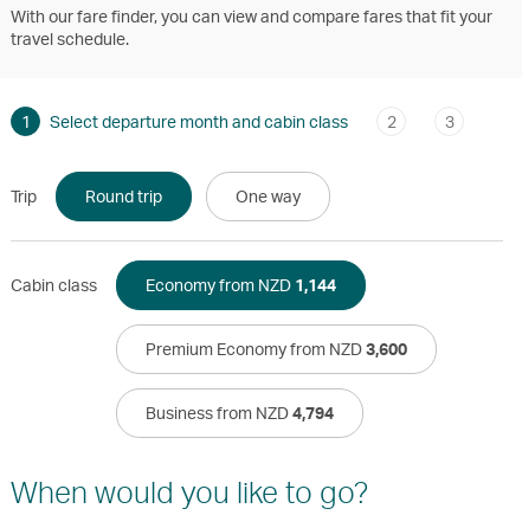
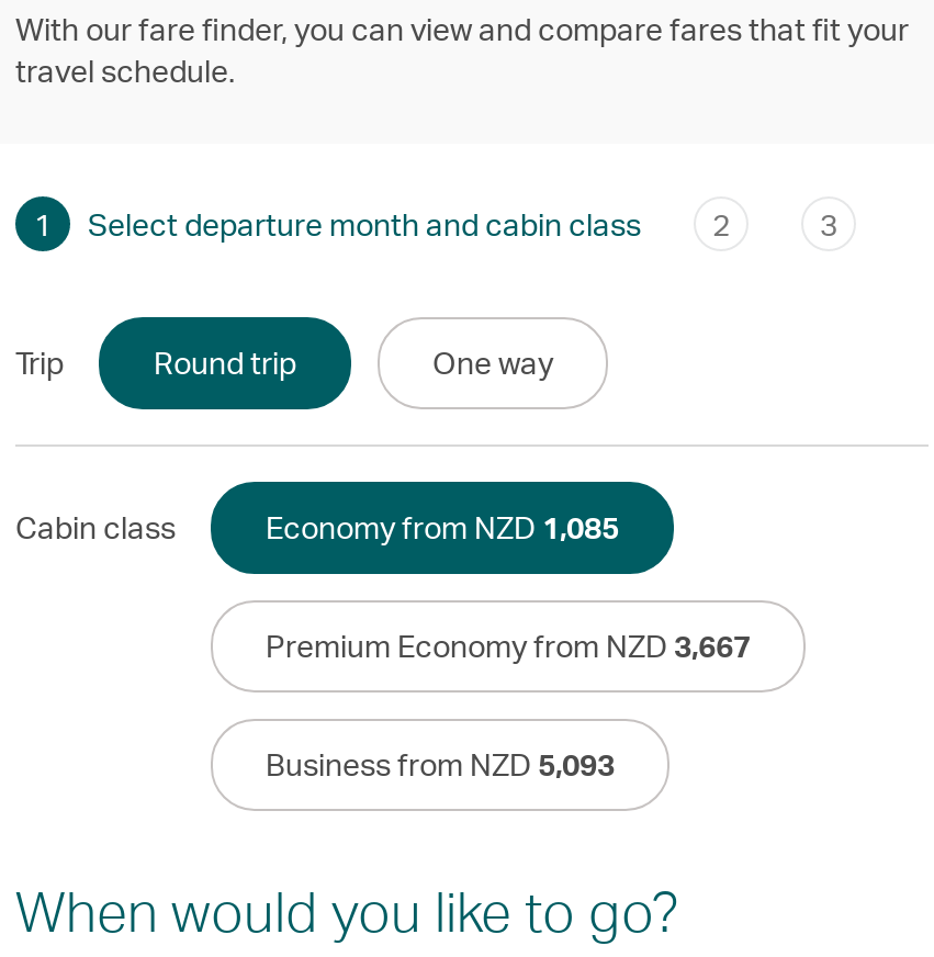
- Economy from NZD 1,144
+ Economy from NZD 1,085

- Premium Economy from NZD 3,600
+ Premium Economy from NZD 3,667

- Business from NZD 4,794
+ Business from NZD 5,093
